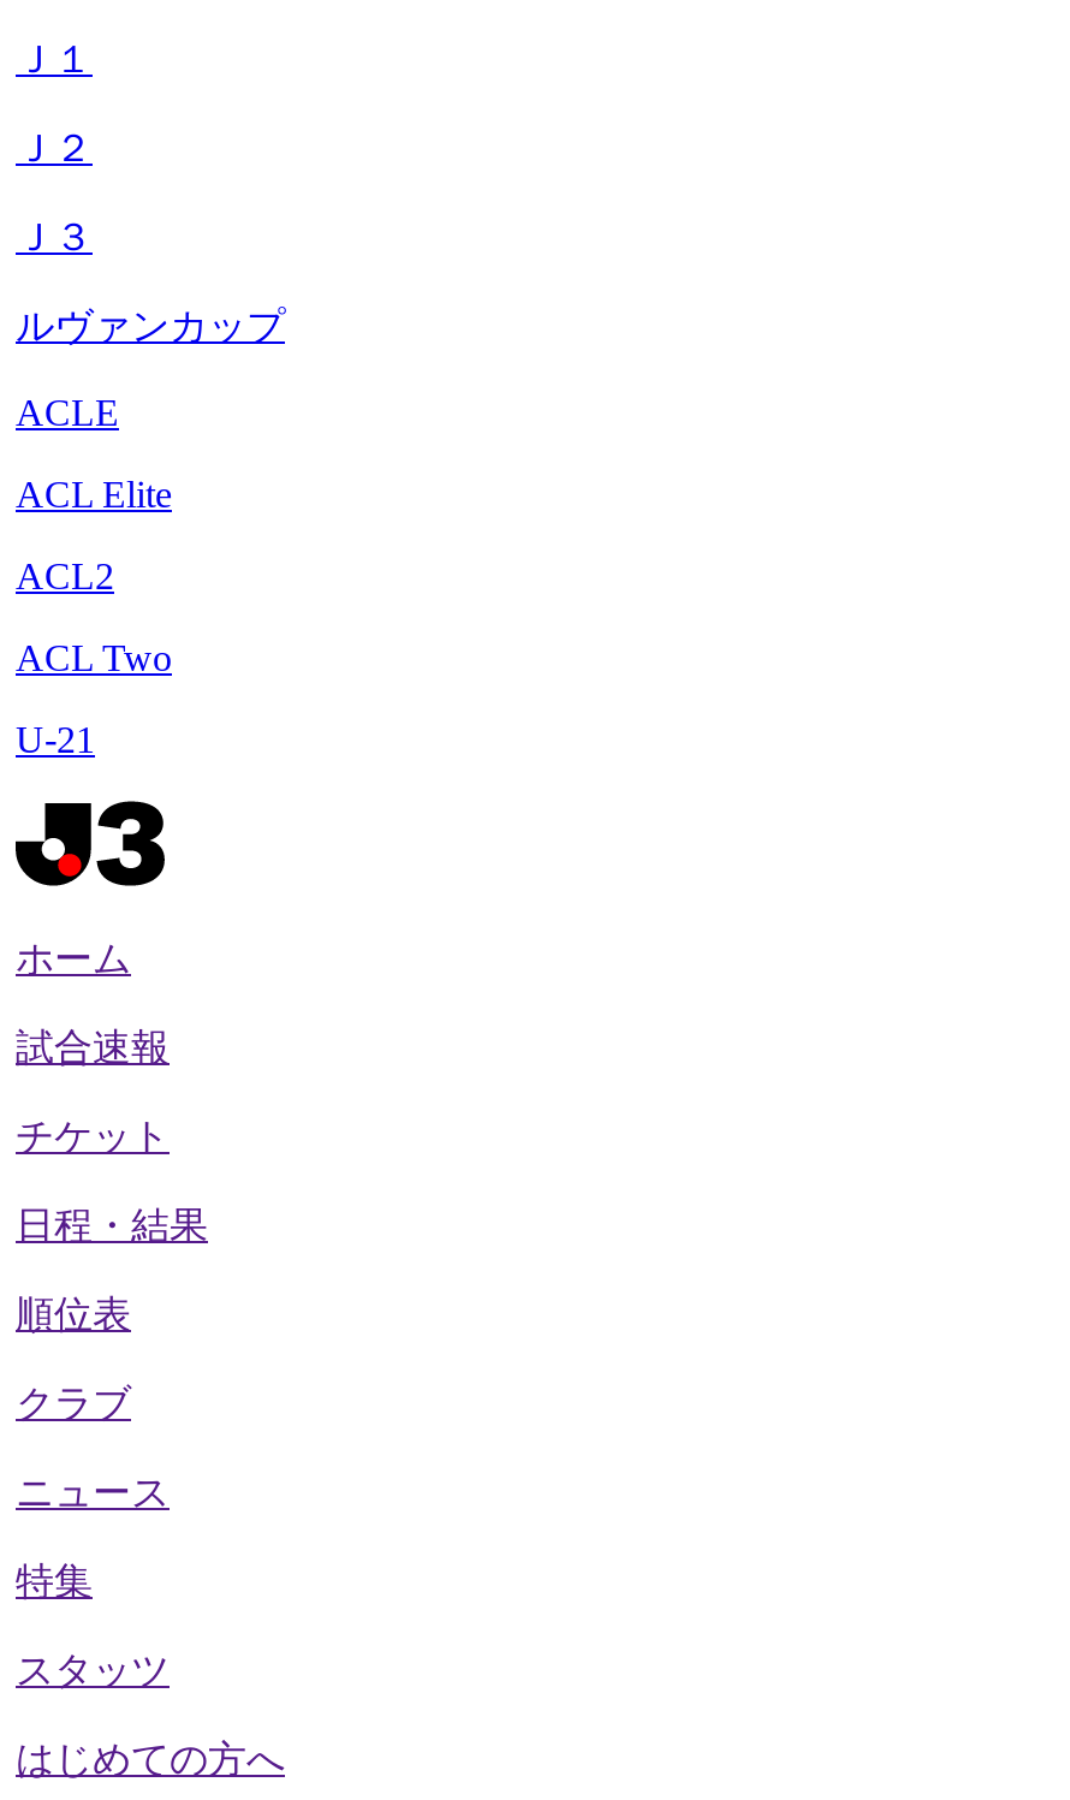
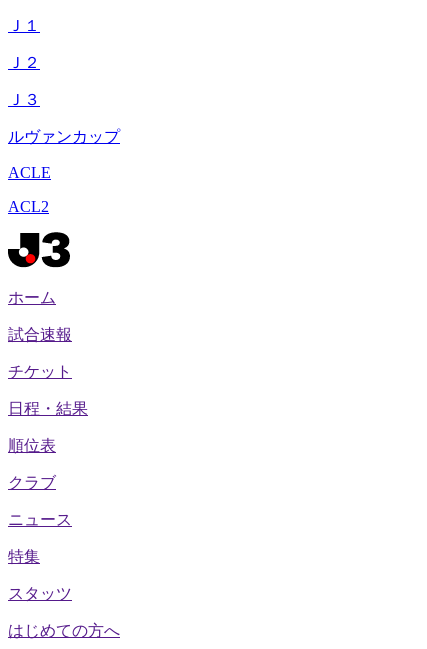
- ACL Elite

- ACL Two
- U-21
